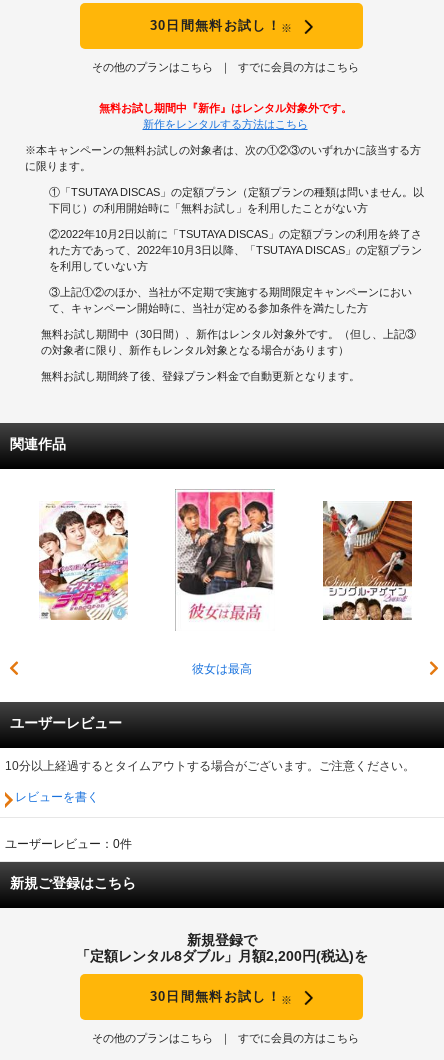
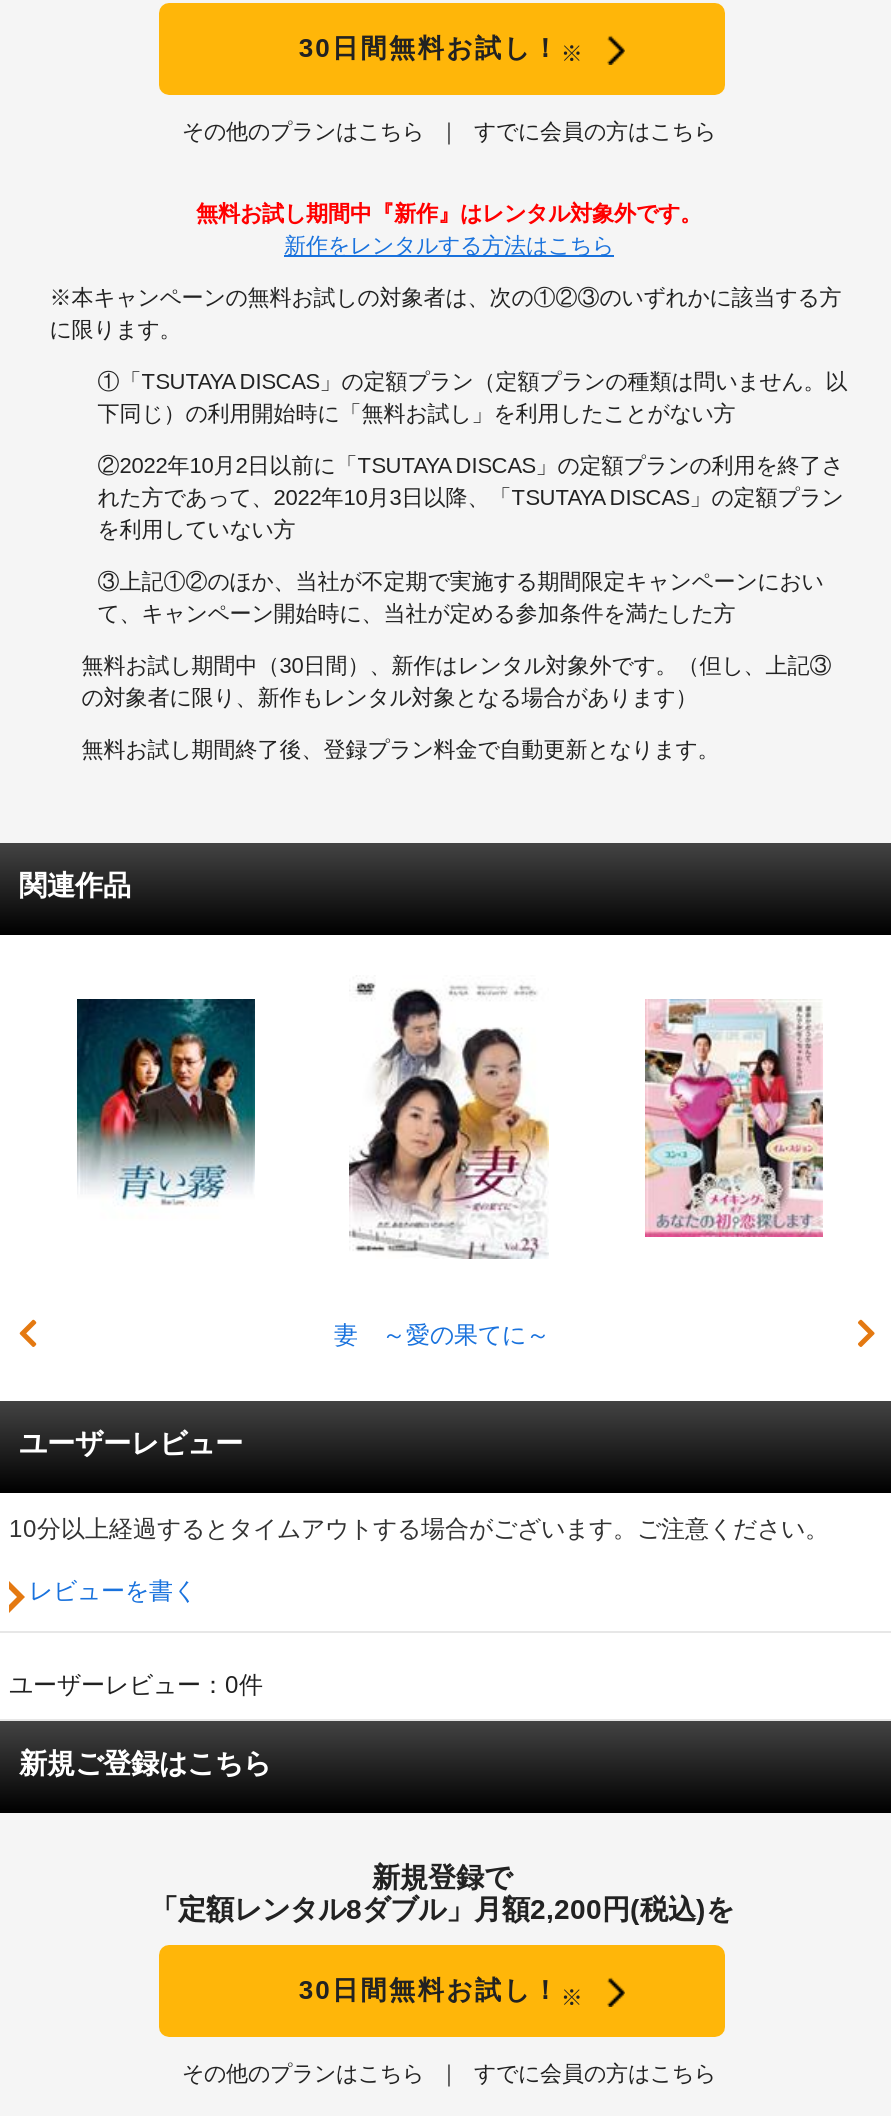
- [image]
- 彼女は最高
+ [image]
+ 妻 ～愛の果てに～

- [image]
+ [image]

- [image]
+ [image]
